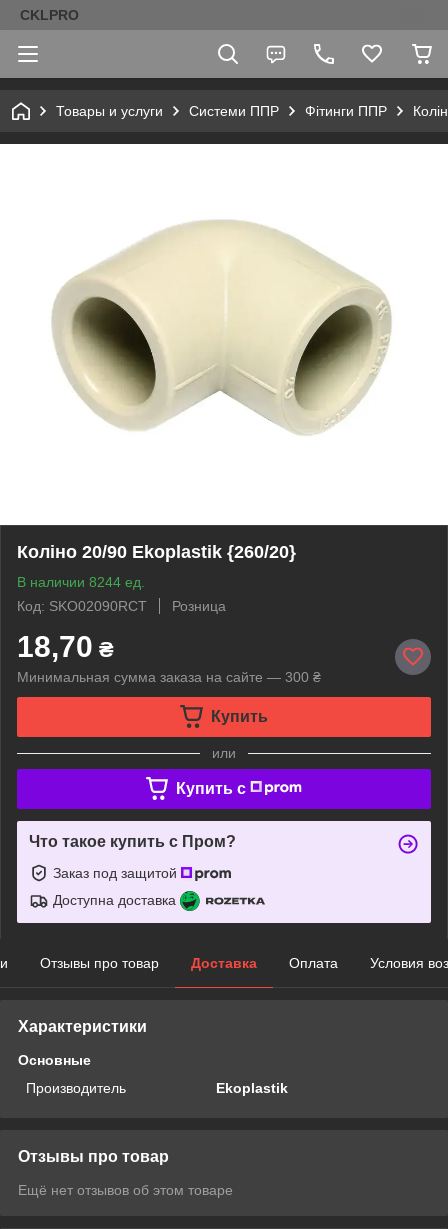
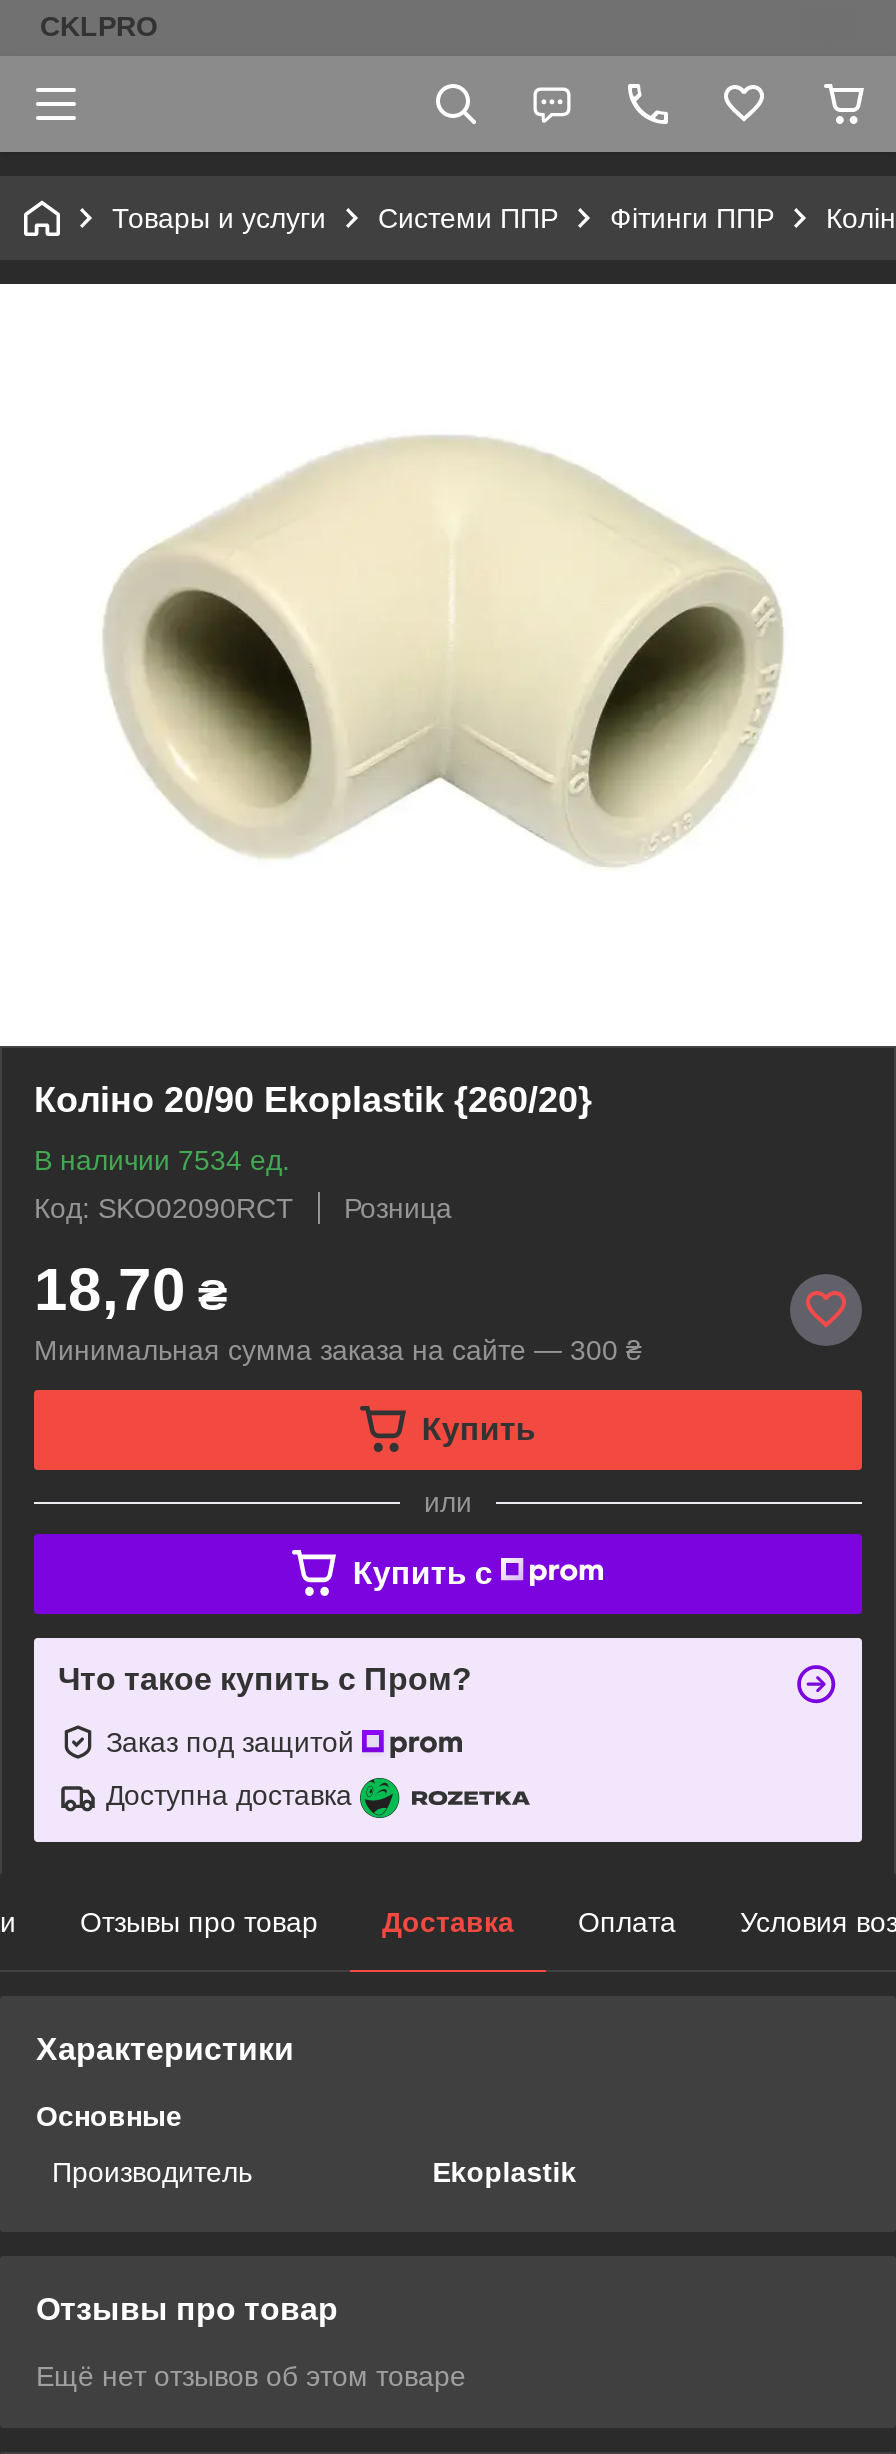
- В наличии 8244 ед.
+ В наличии 7534 ед.
